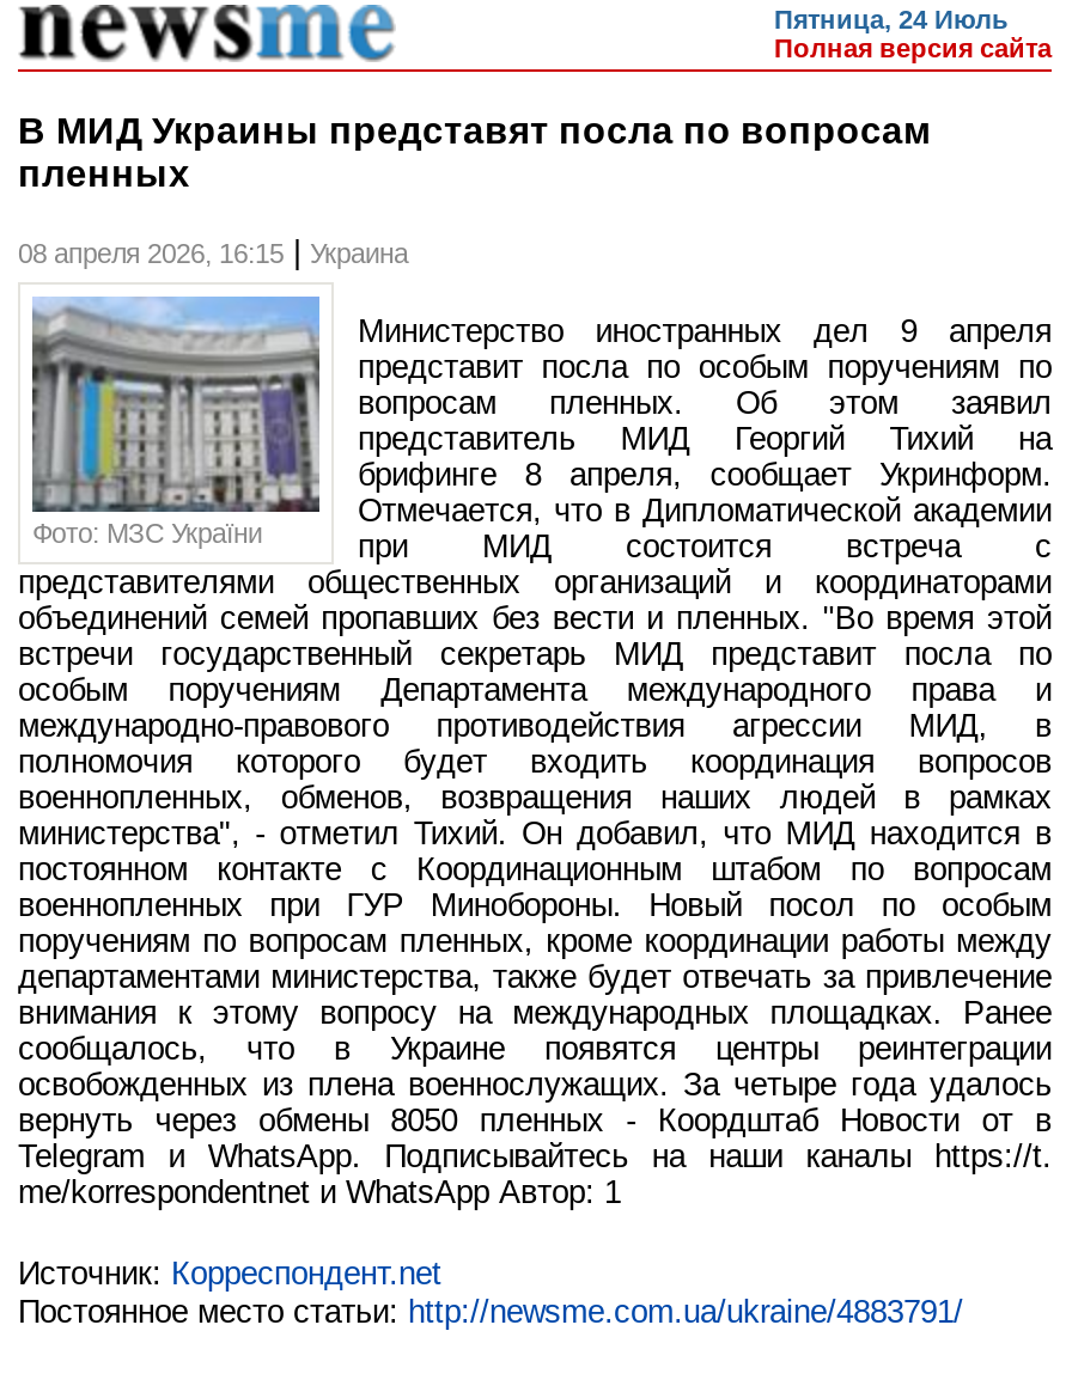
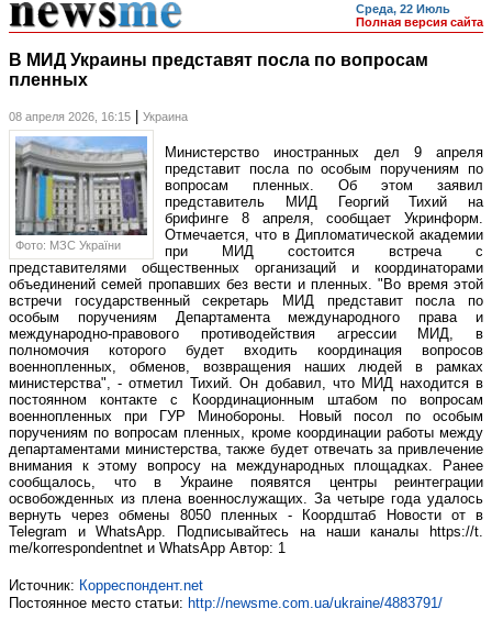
- Пятница, 24 Июль
+ Среда, 22 Июль
